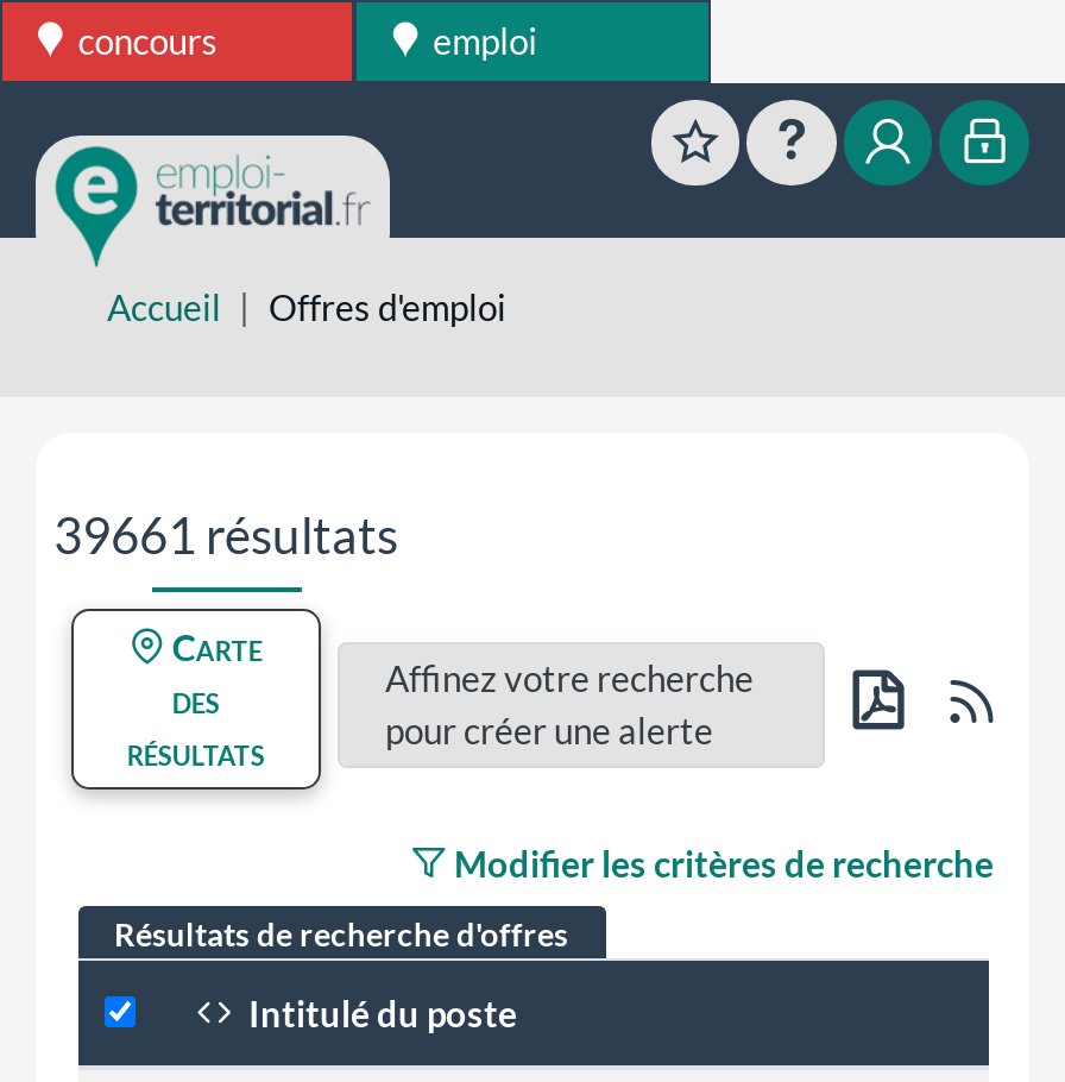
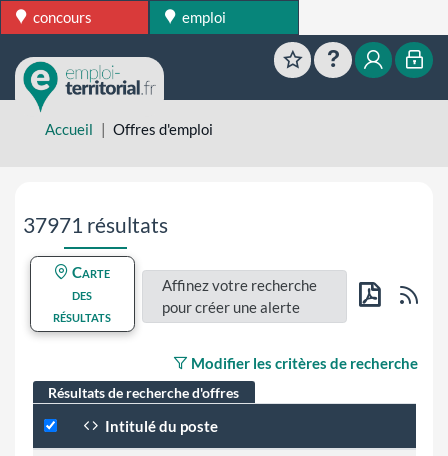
- 39661 résultats
+ 37971 résultats
